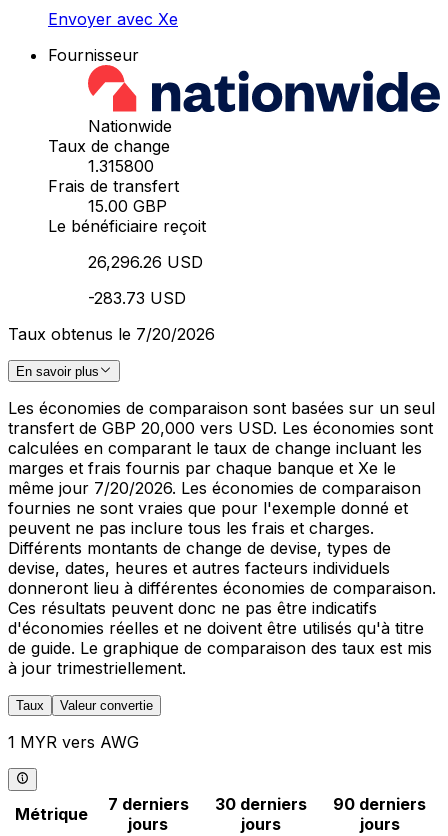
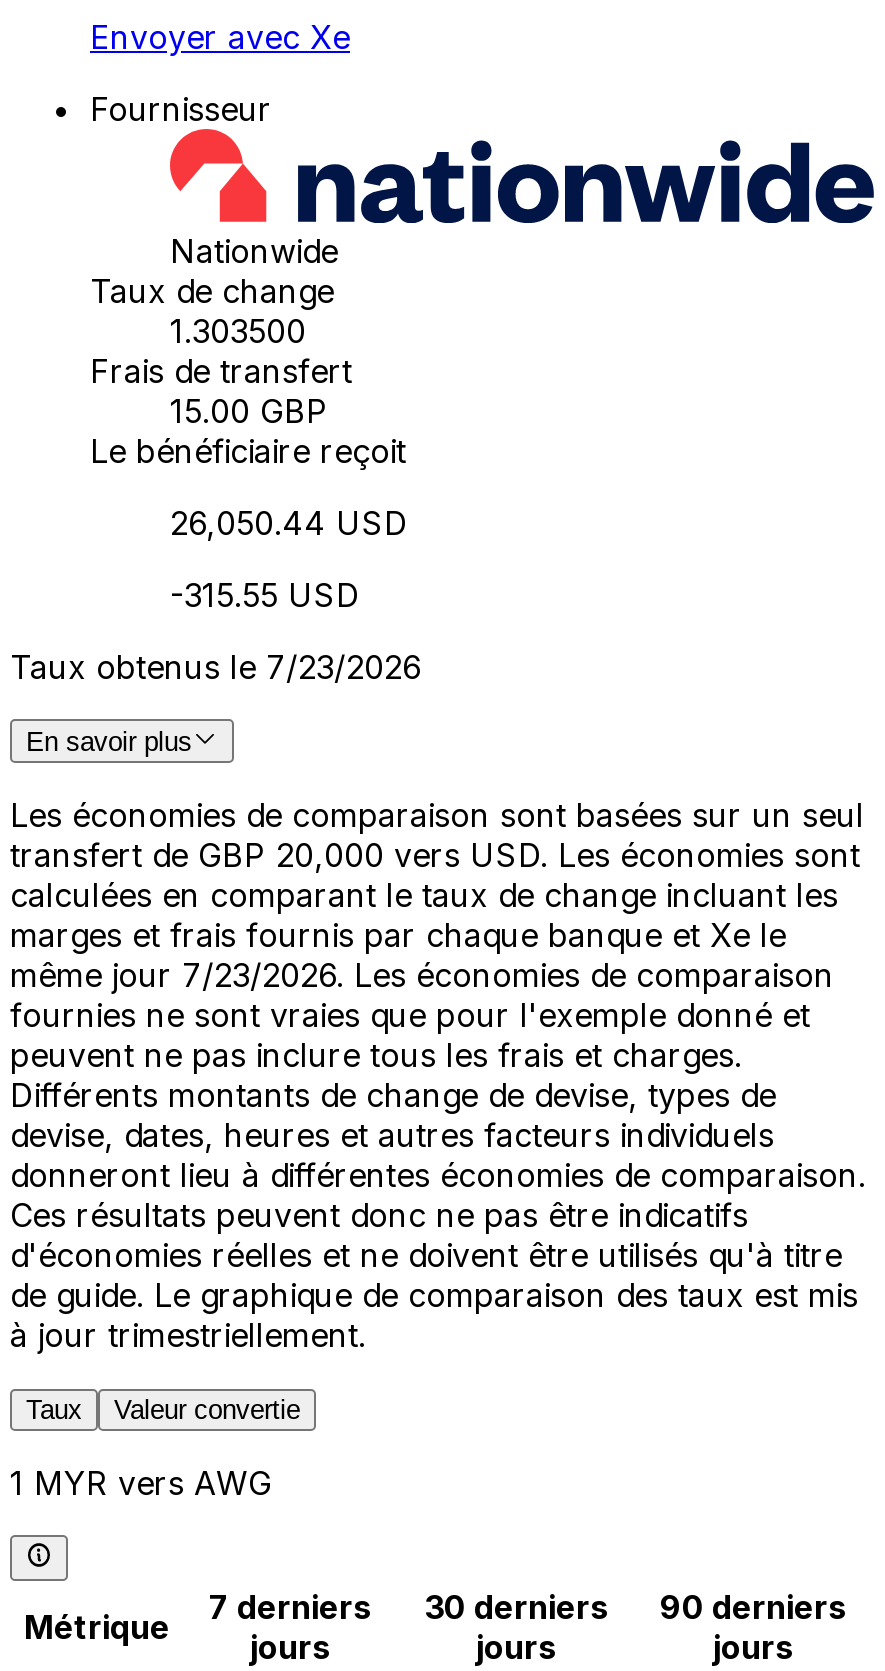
- 1.315800
+ 1.303500

- 26,296.26 USD
+ 26,050.44 USD

- -283.73 USD
+ -315.55 USD

- Taux obtenus le 7/20/2026
+ Taux obtenus le 7/23/2026

- même jour 7/20/2026. Les économies de comparaison
+ même jour 7/23/2026. Les économies de comparaison
